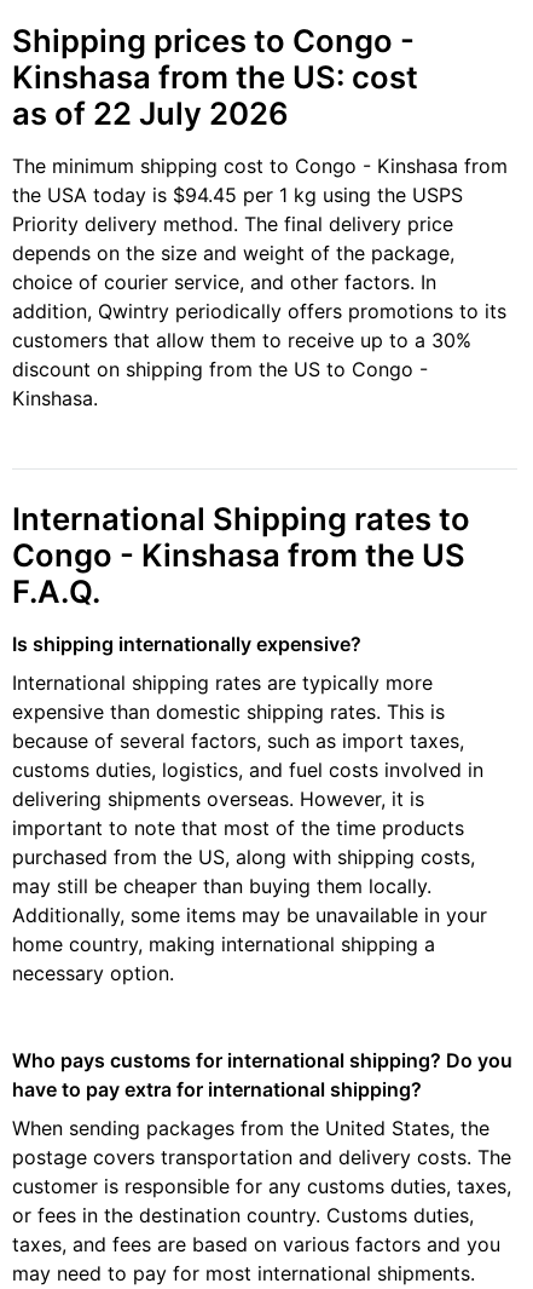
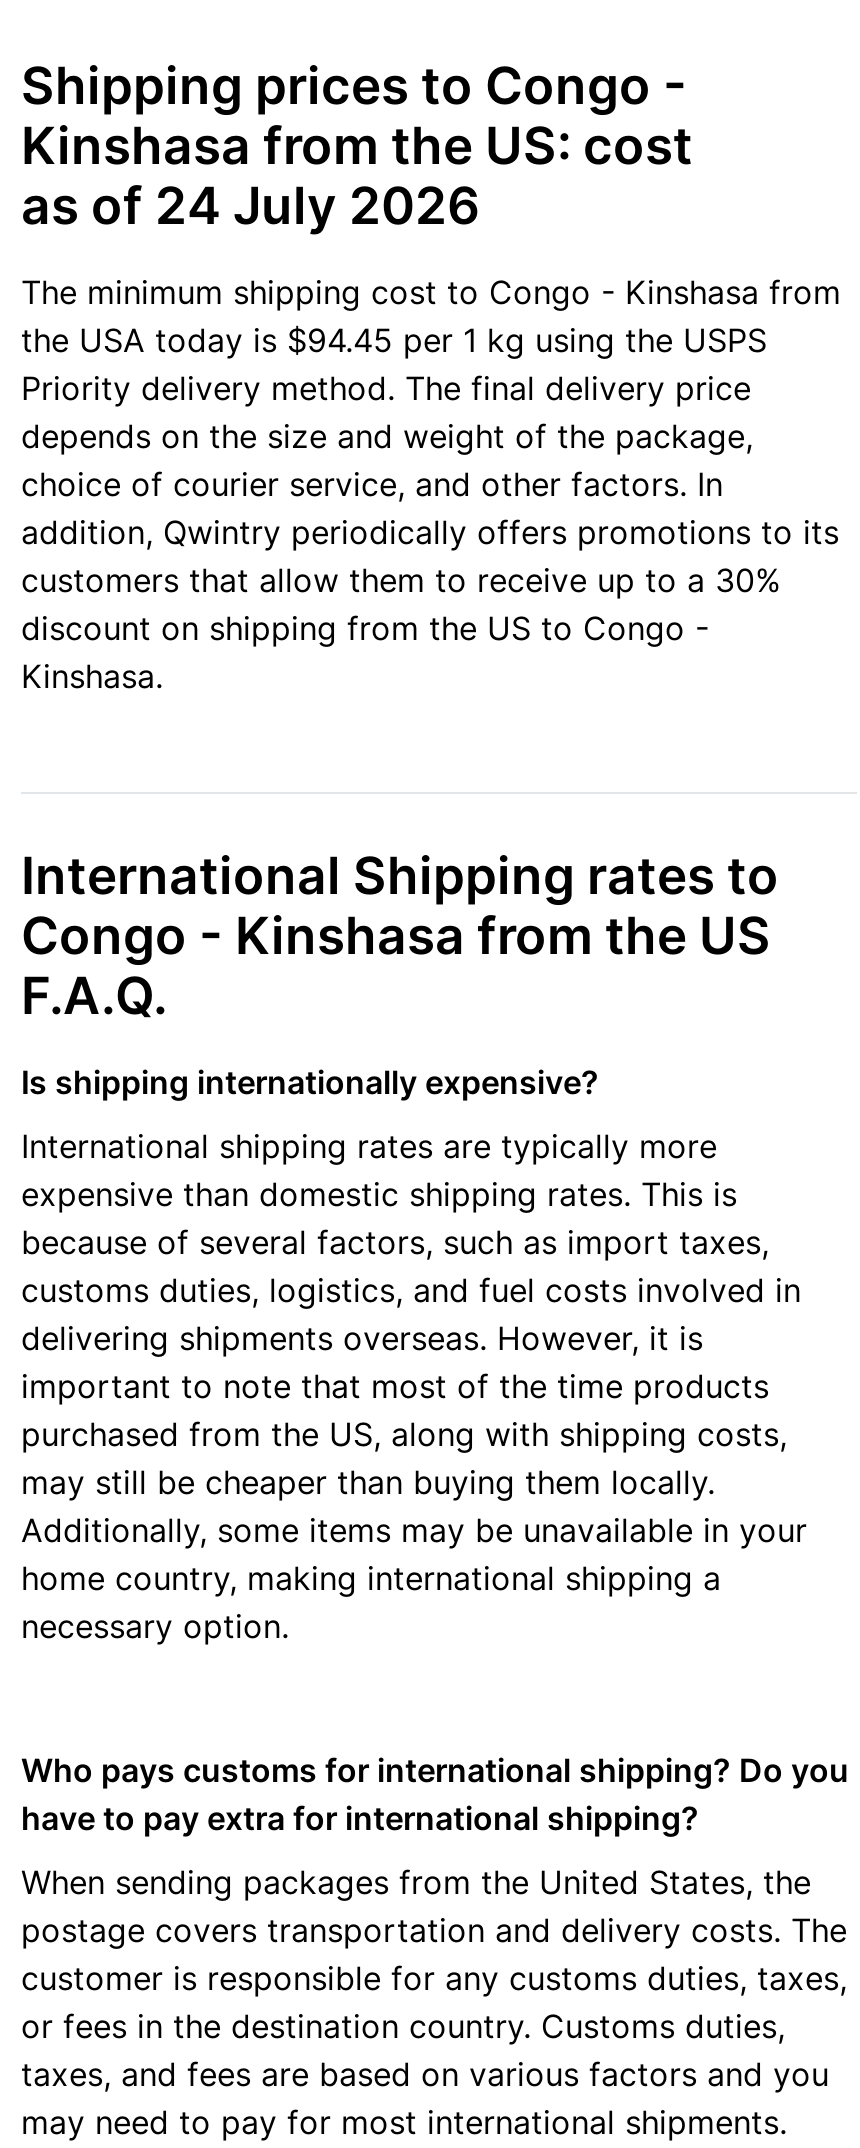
- as of 22 July 2026
+ as of 24 July 2026
